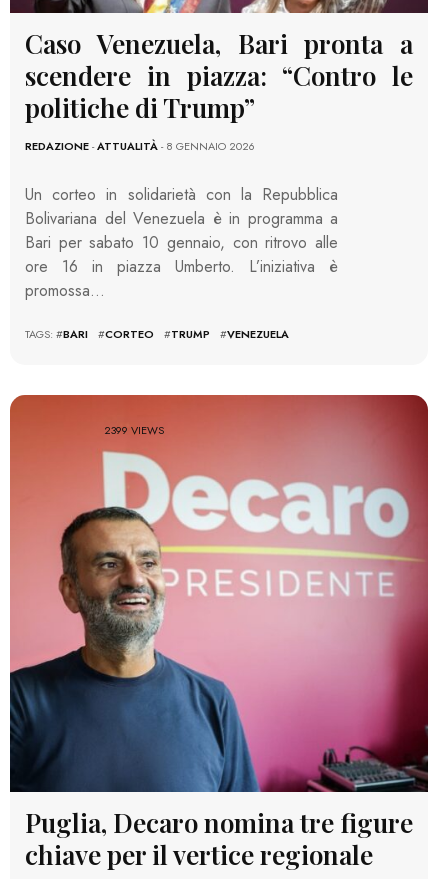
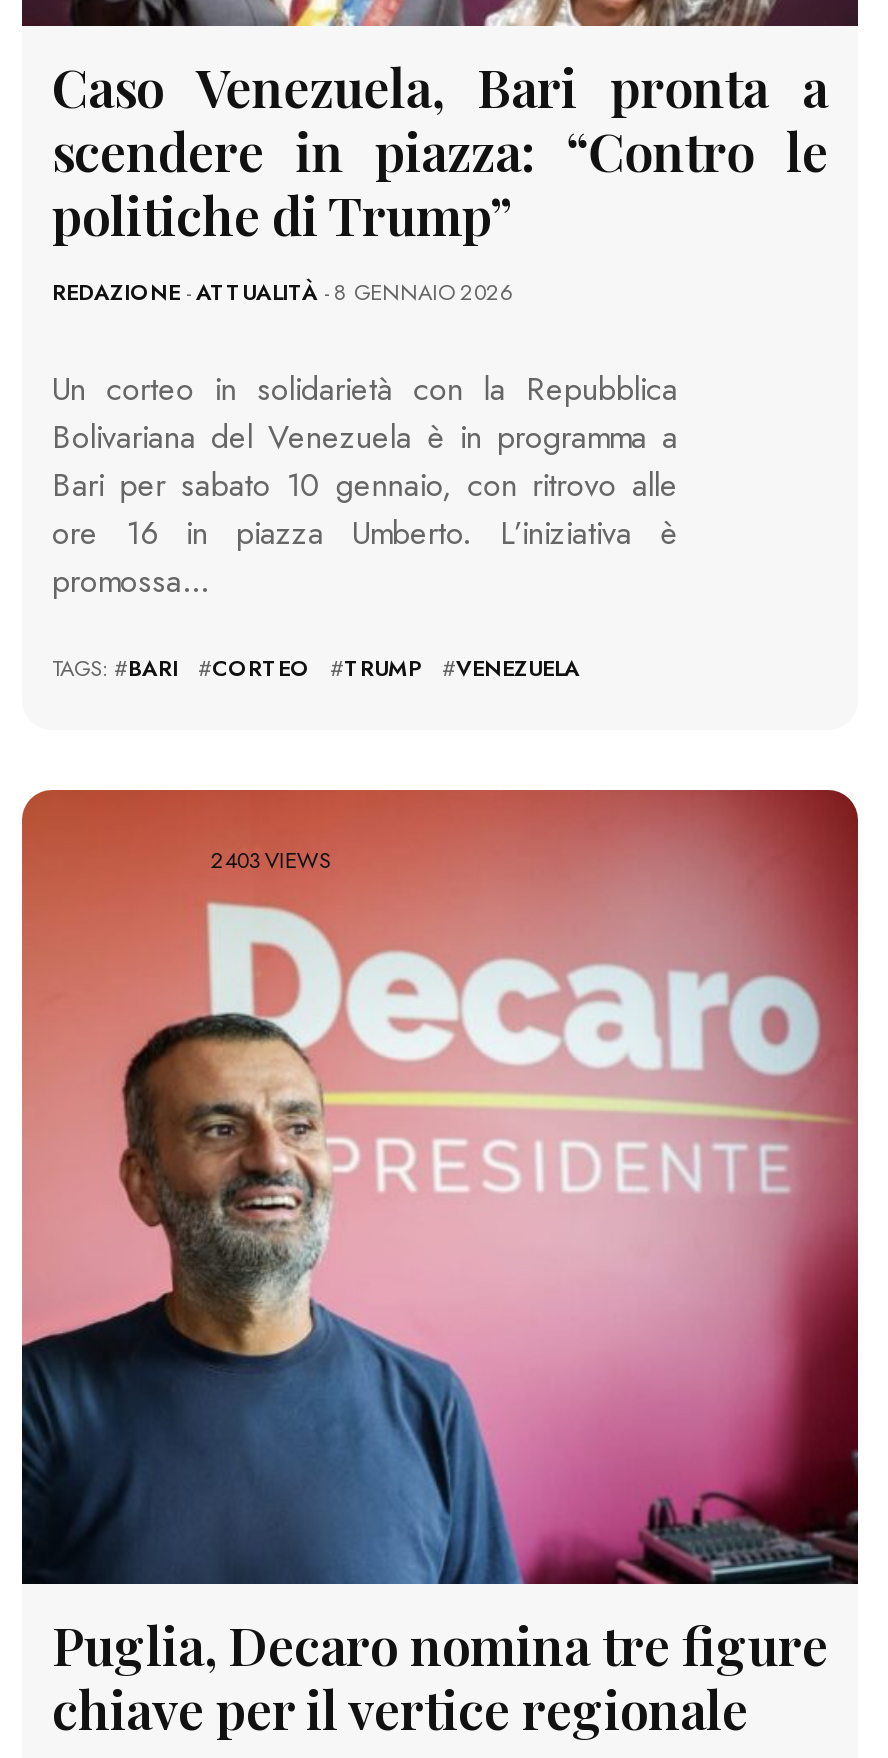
- 2399 VIEWS
+ 2403 VIEWS
